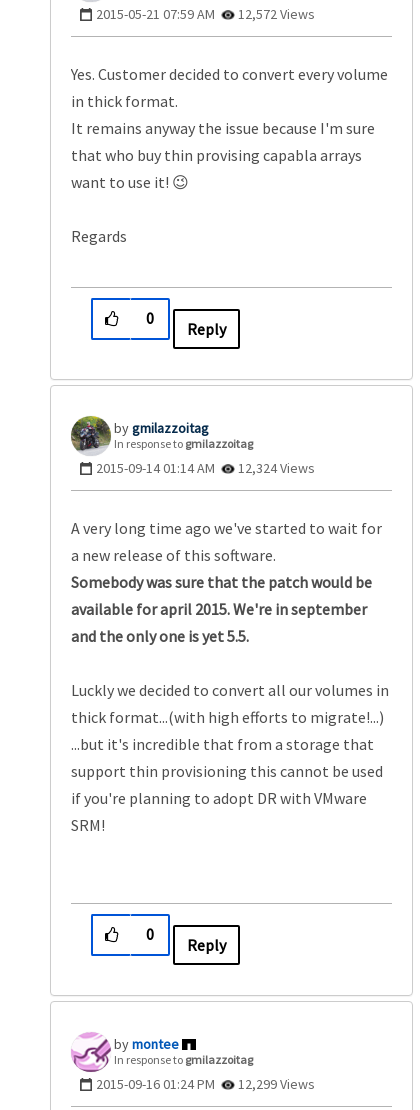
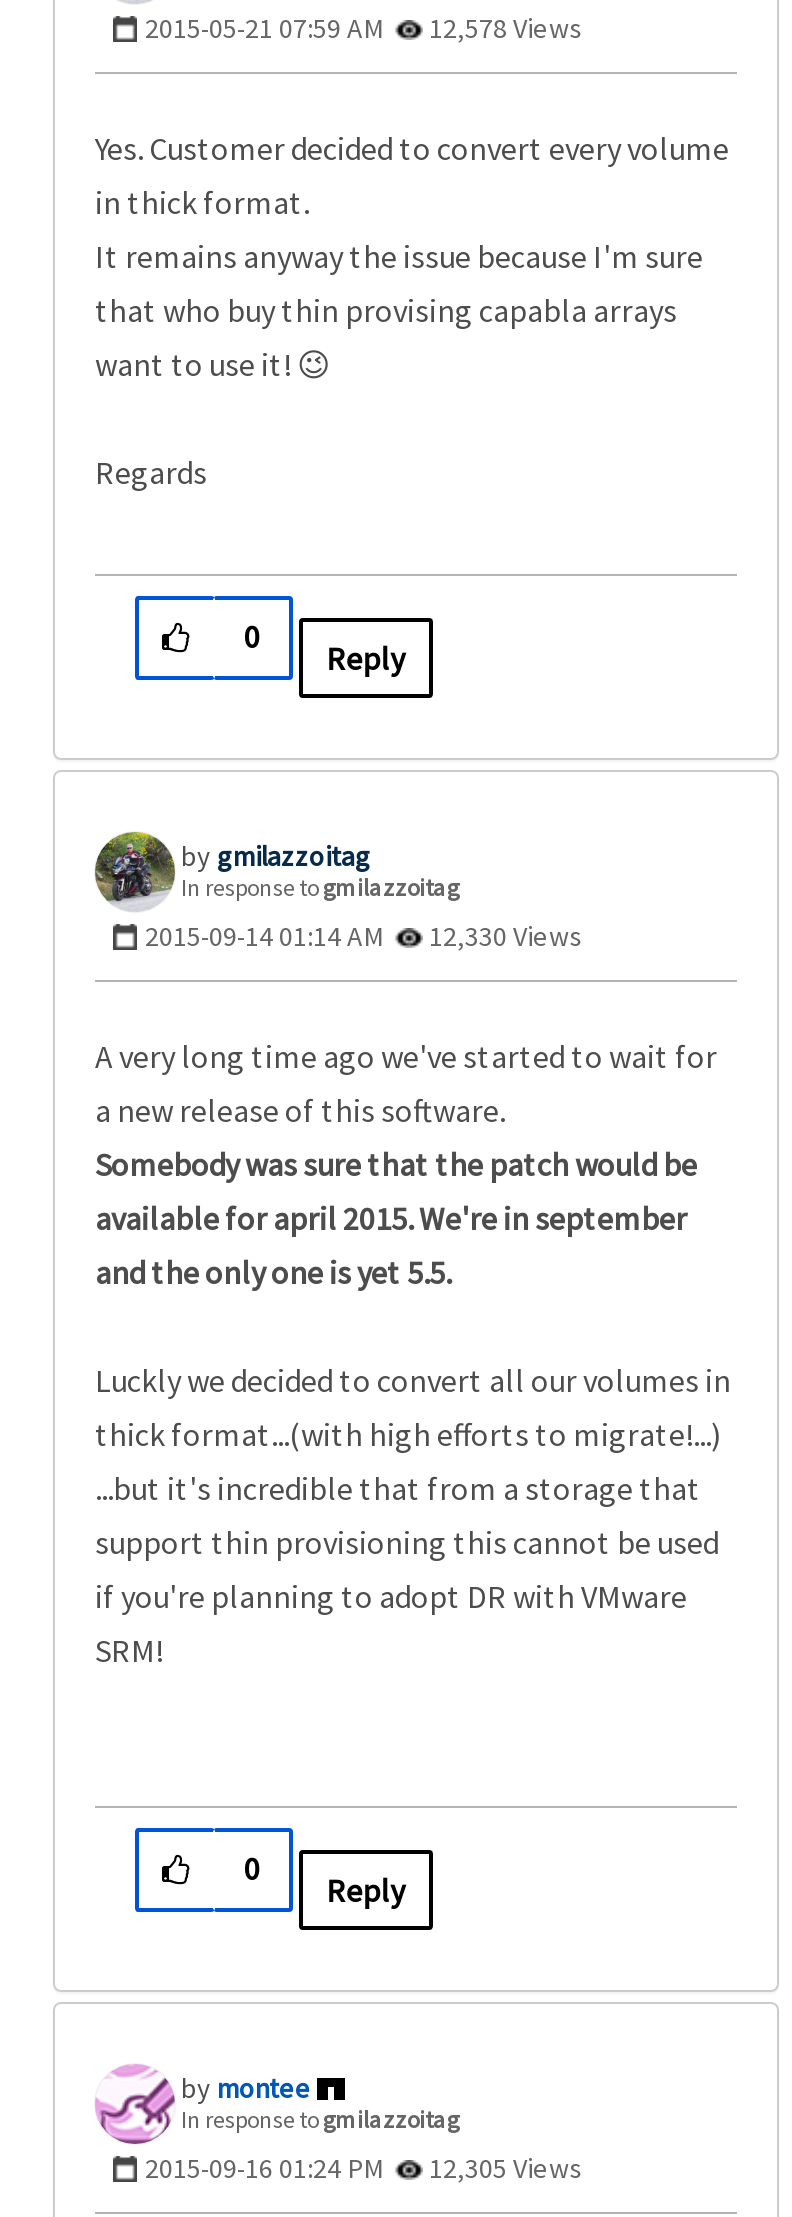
- 2015-05-21 07:59 AM 12,572 Views
+ 2015-05-21 07:59 AM 12,578 Views

- 2015-09-14 01:14 AM 12,324 Views
+ 2015-09-14 01:14 AM 12,330 Views

- 2015-09-16 01:24 PM 12,299 Views
+ 2015-09-16 01:24 PM 12,305 Views
